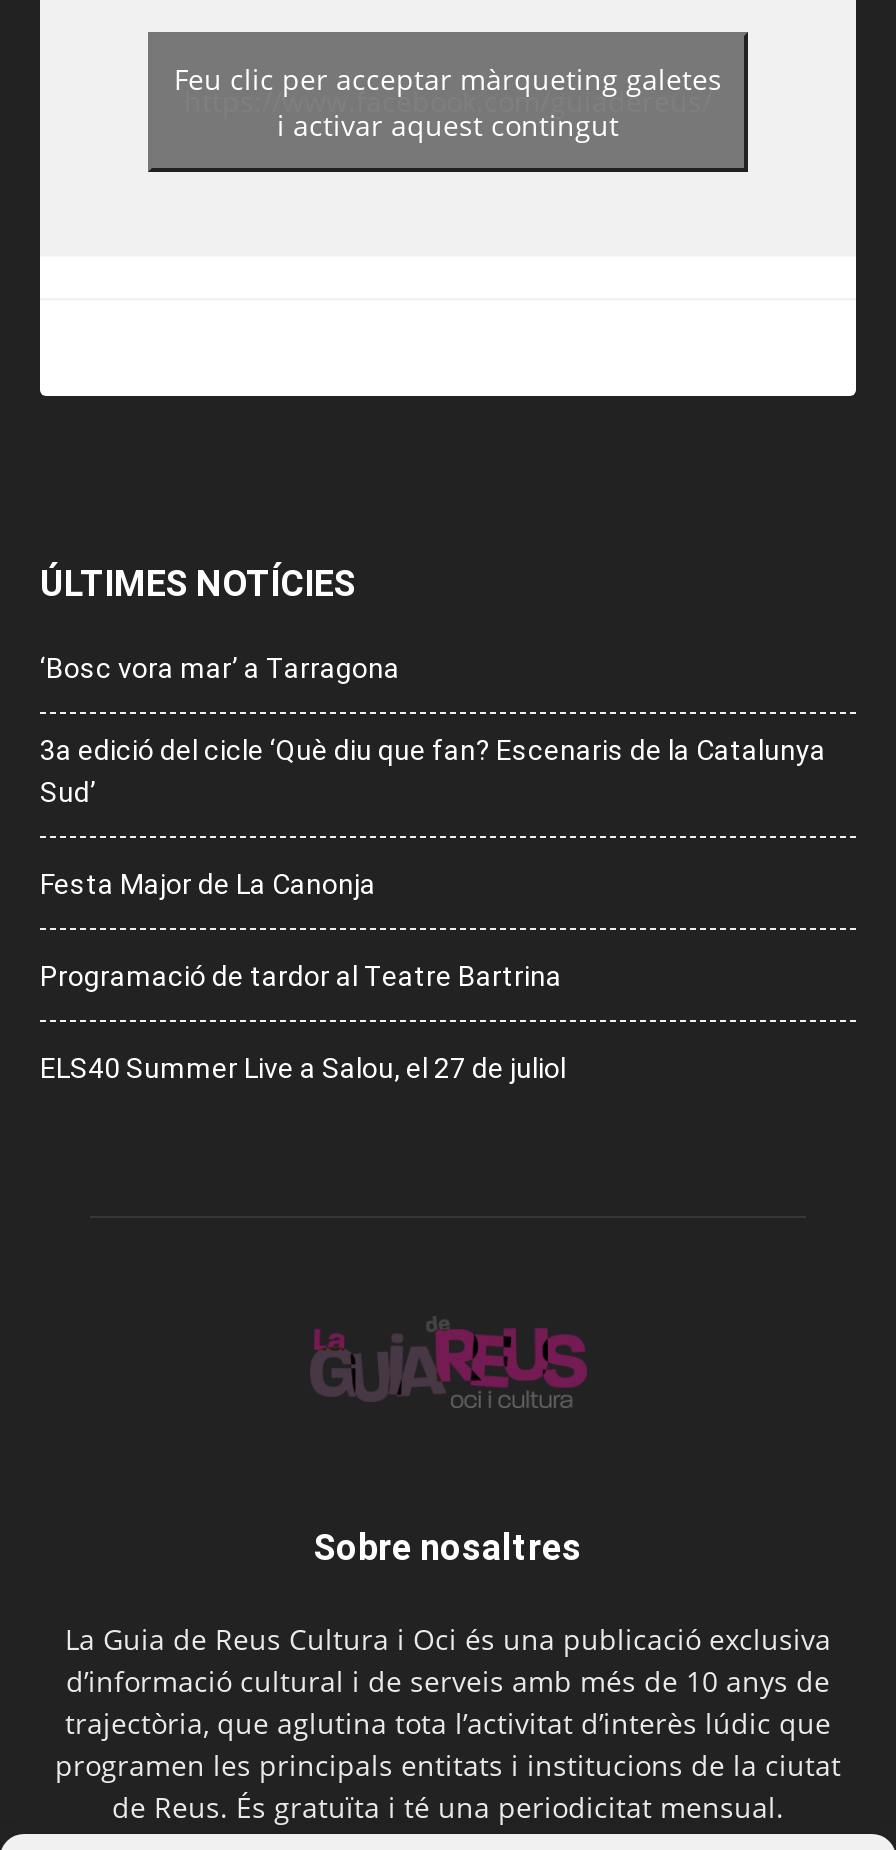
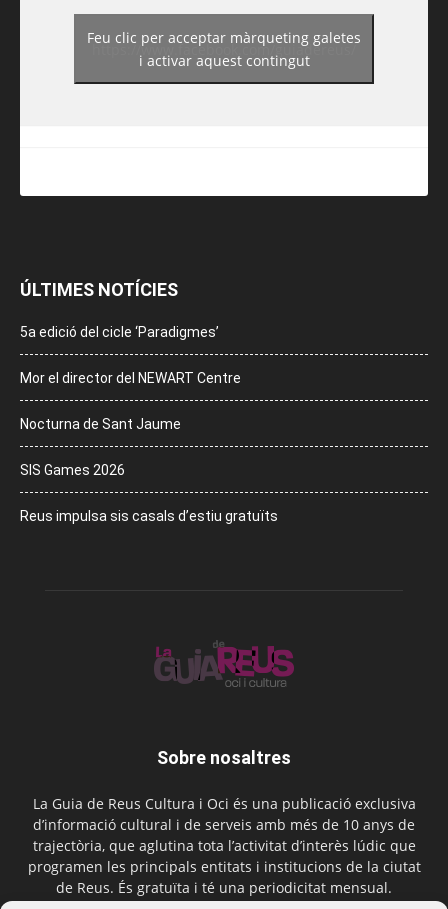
- ‘Bosc vora mar’ a Tarragona
+ 5a edició del cicle ‘Paradigmes’

- 3a edició del cicle ‘Què diu que fan? Escenaris de la Catalunya
- Sud’
+ Mor el director del NEWART Centre

- Festa Major de La Canonja
+ Nocturna de Sant Jaume

- Programació de tardor al Teatre Bartrina
+ SIS Games 2026

- ELS40 Summer Live a Salou, el 27 de juliol
+ Reus impulsa sis casals d’estiu gratuïts
